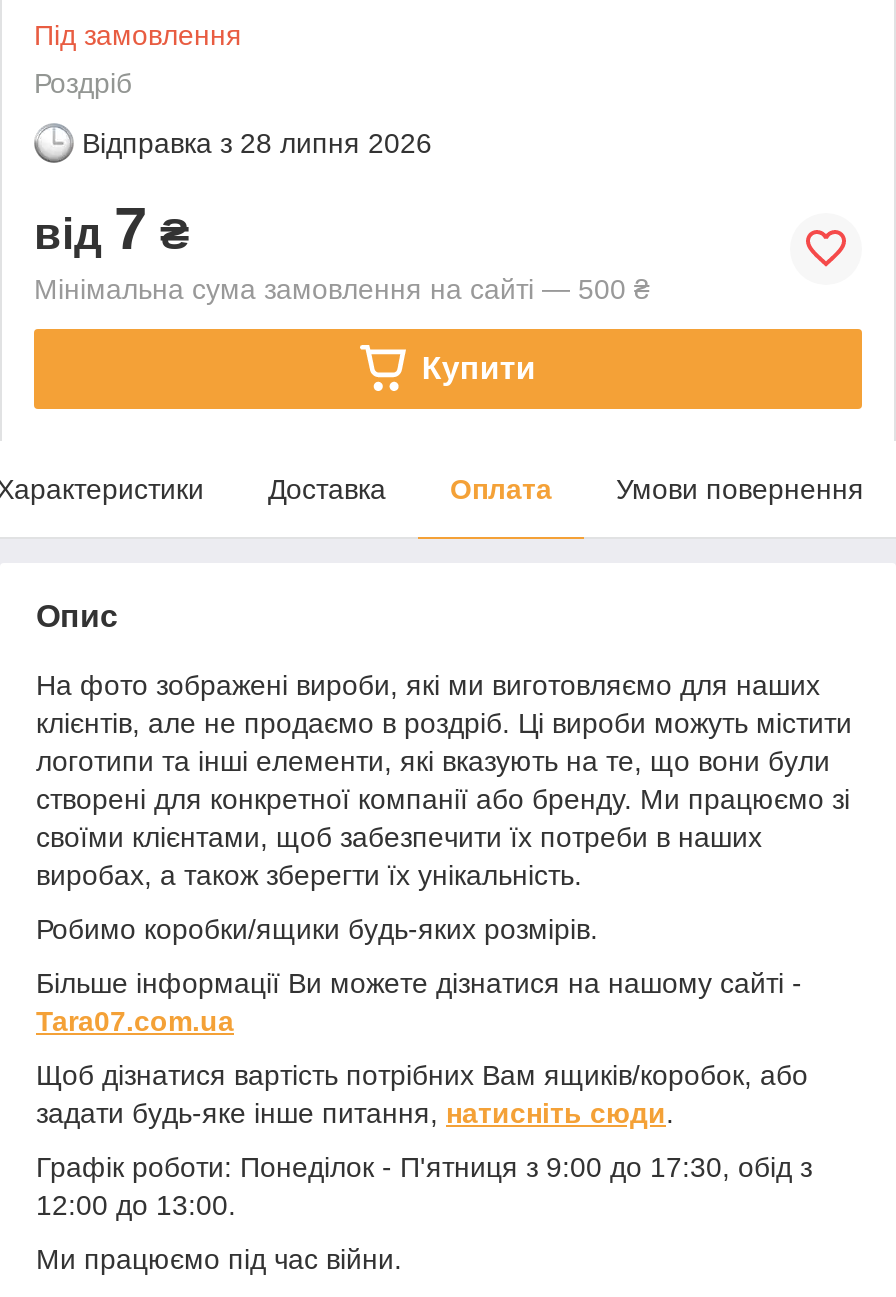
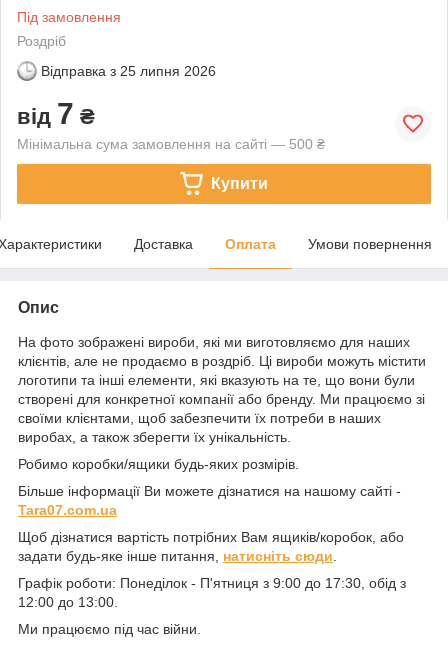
- Відправка з 28 липня 2026
+ Відправка з 25 липня 2026
